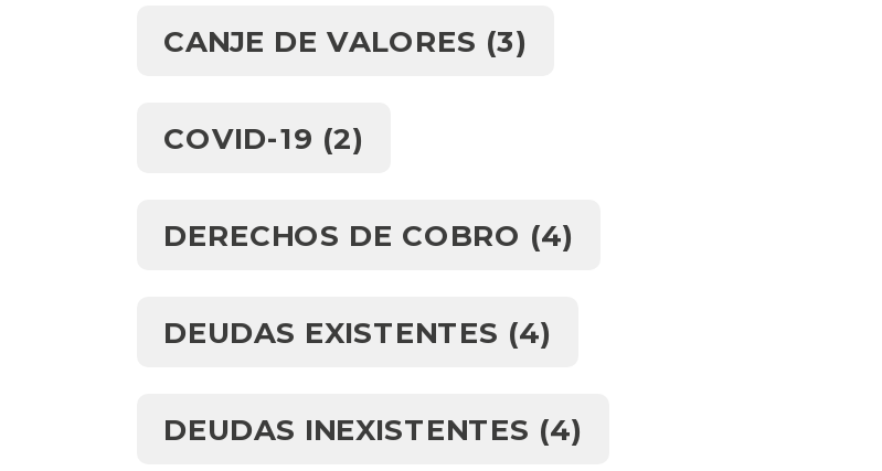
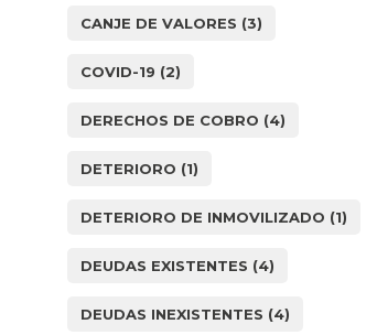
+ DETERIORO (1)
+ DETERIORO DE INMOVILIZADO (1)
